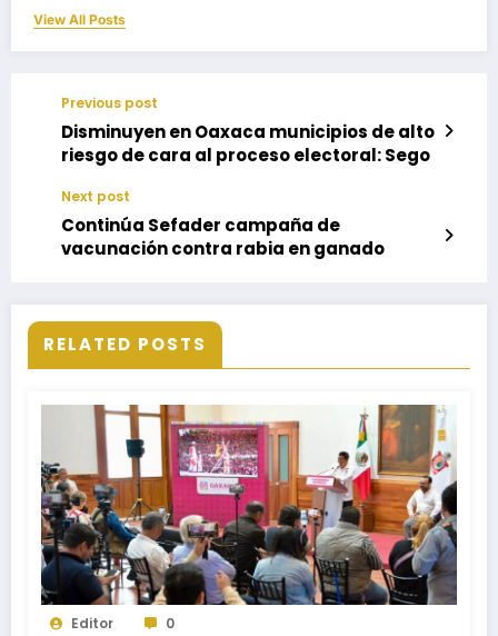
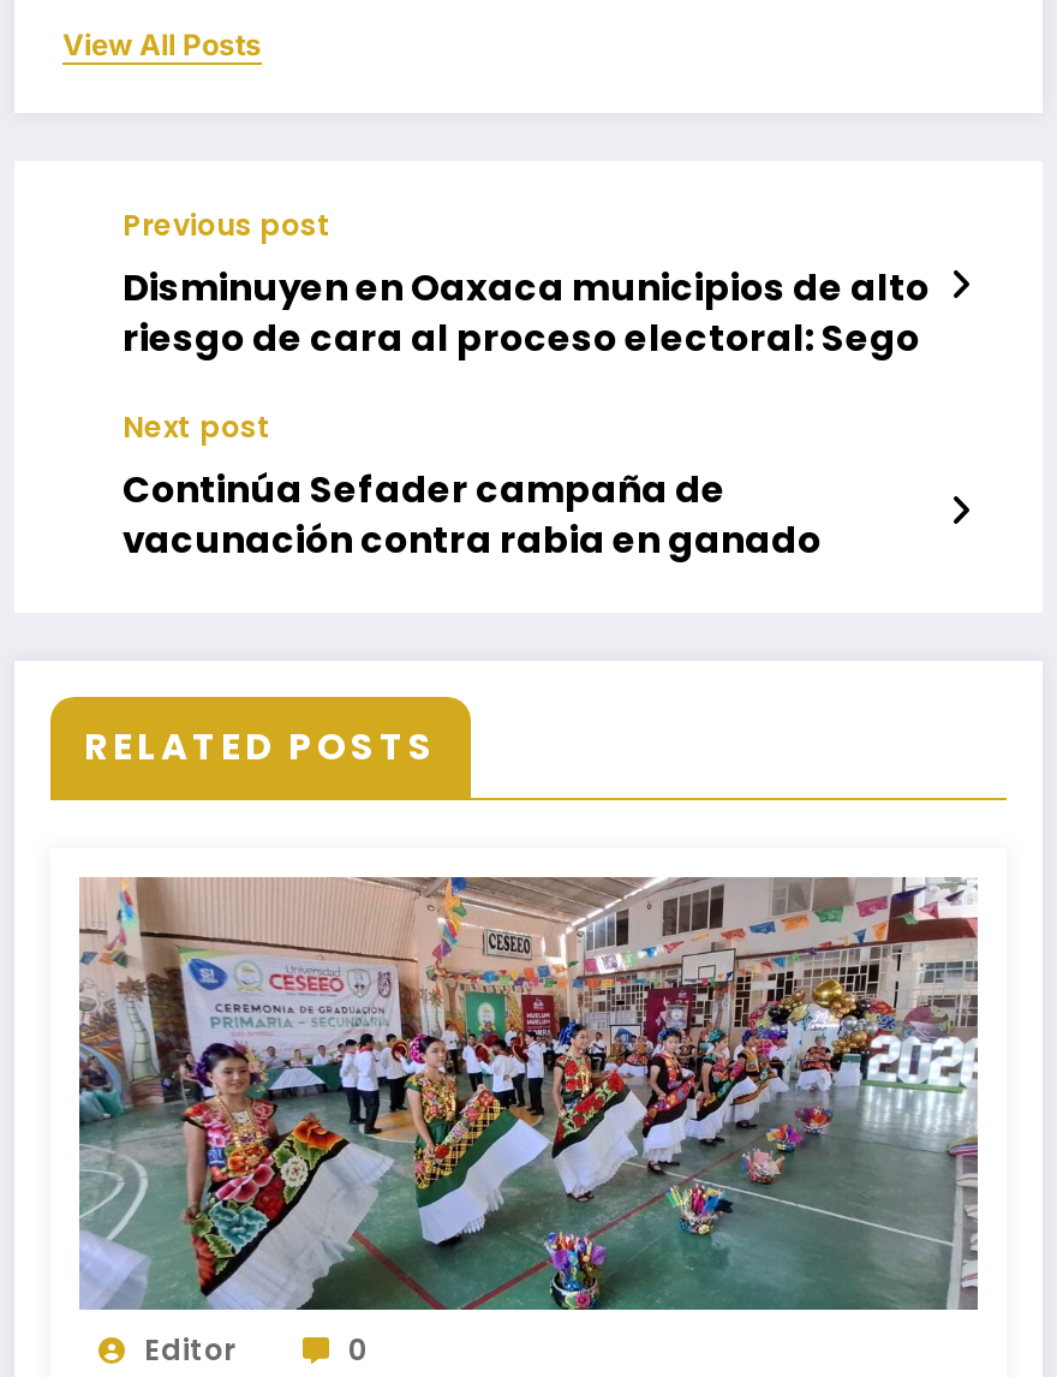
- [image]
+ [image]
